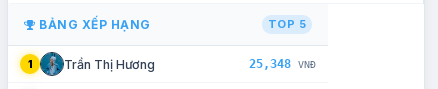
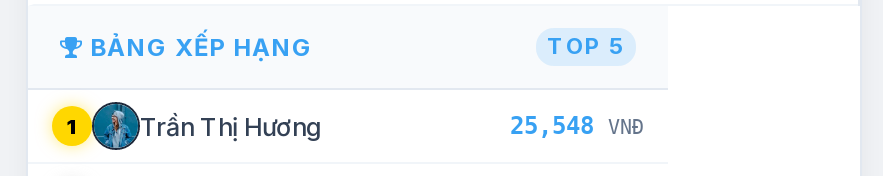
- 25,348 VNĐ
+ 25,548 VNĐ
